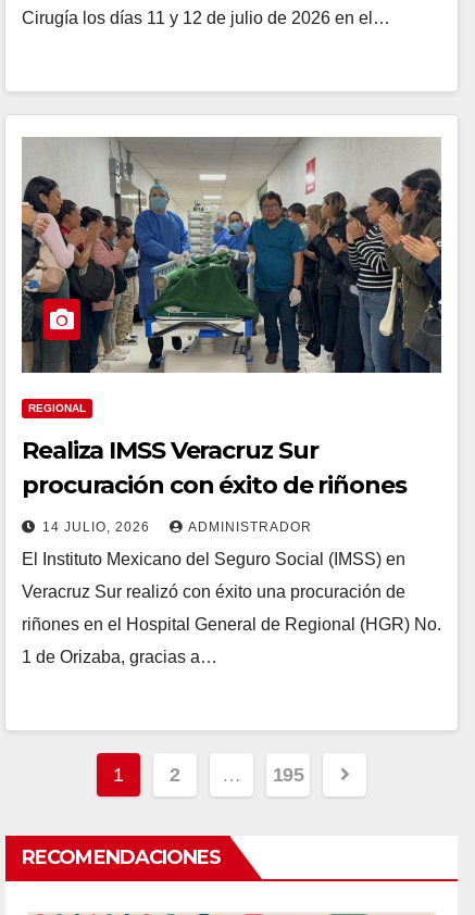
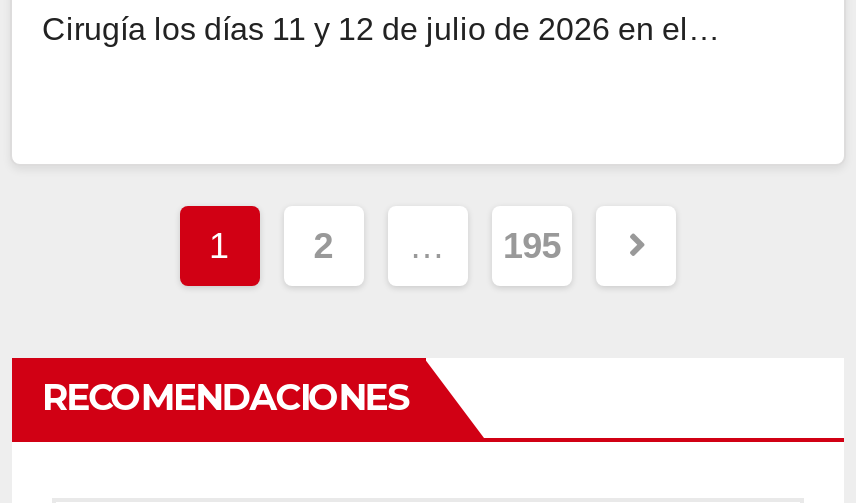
- [image]
- REGIONAL
- Realiza IMSS Veracruz Sur
- procuración con éxito de riñones
- 14 JULIO, 2026
- ADMINISTRADOR
- El Instituto Mexicano del Seguro Social (IMSS) en
- Veracruz Sur realizó con éxito una procuración de
- riñones en el Hospital General de Regional (HGR) No.
- 1 de Orizaba, gracias a…
